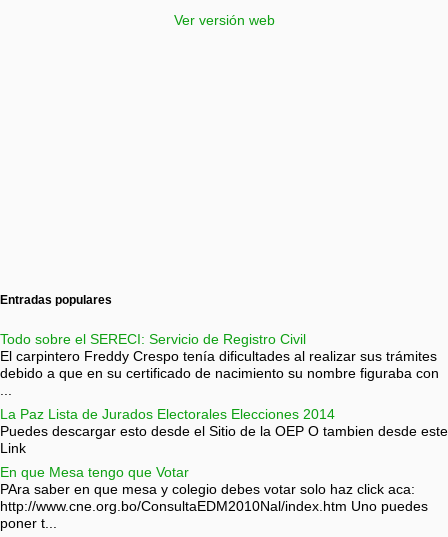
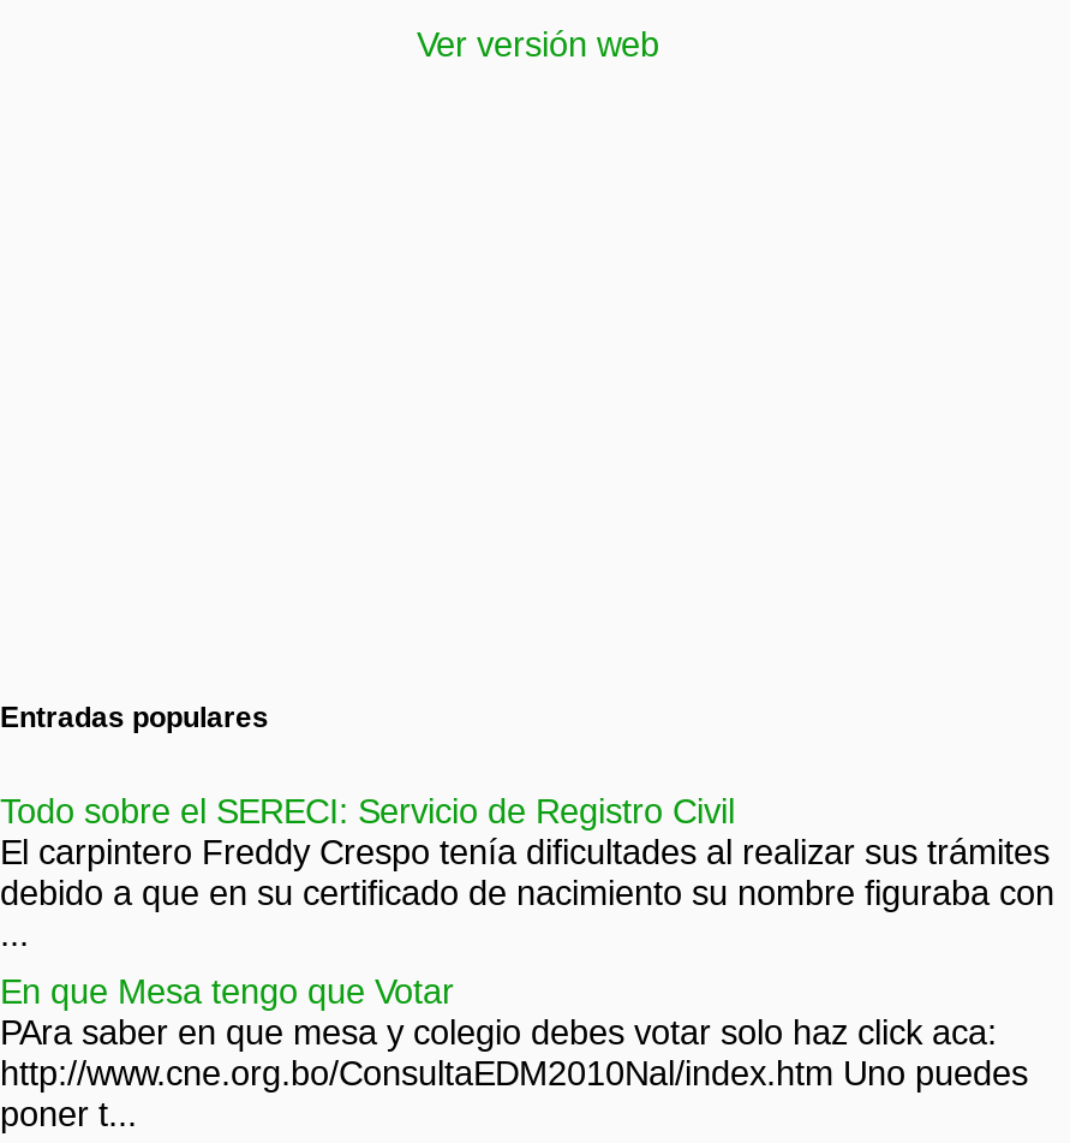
- La Paz Lista de Jurados Electorales Elecciones 2014
- Puedes descargar esto desde el Sitio de la OEP O tambien desde este
- Link
